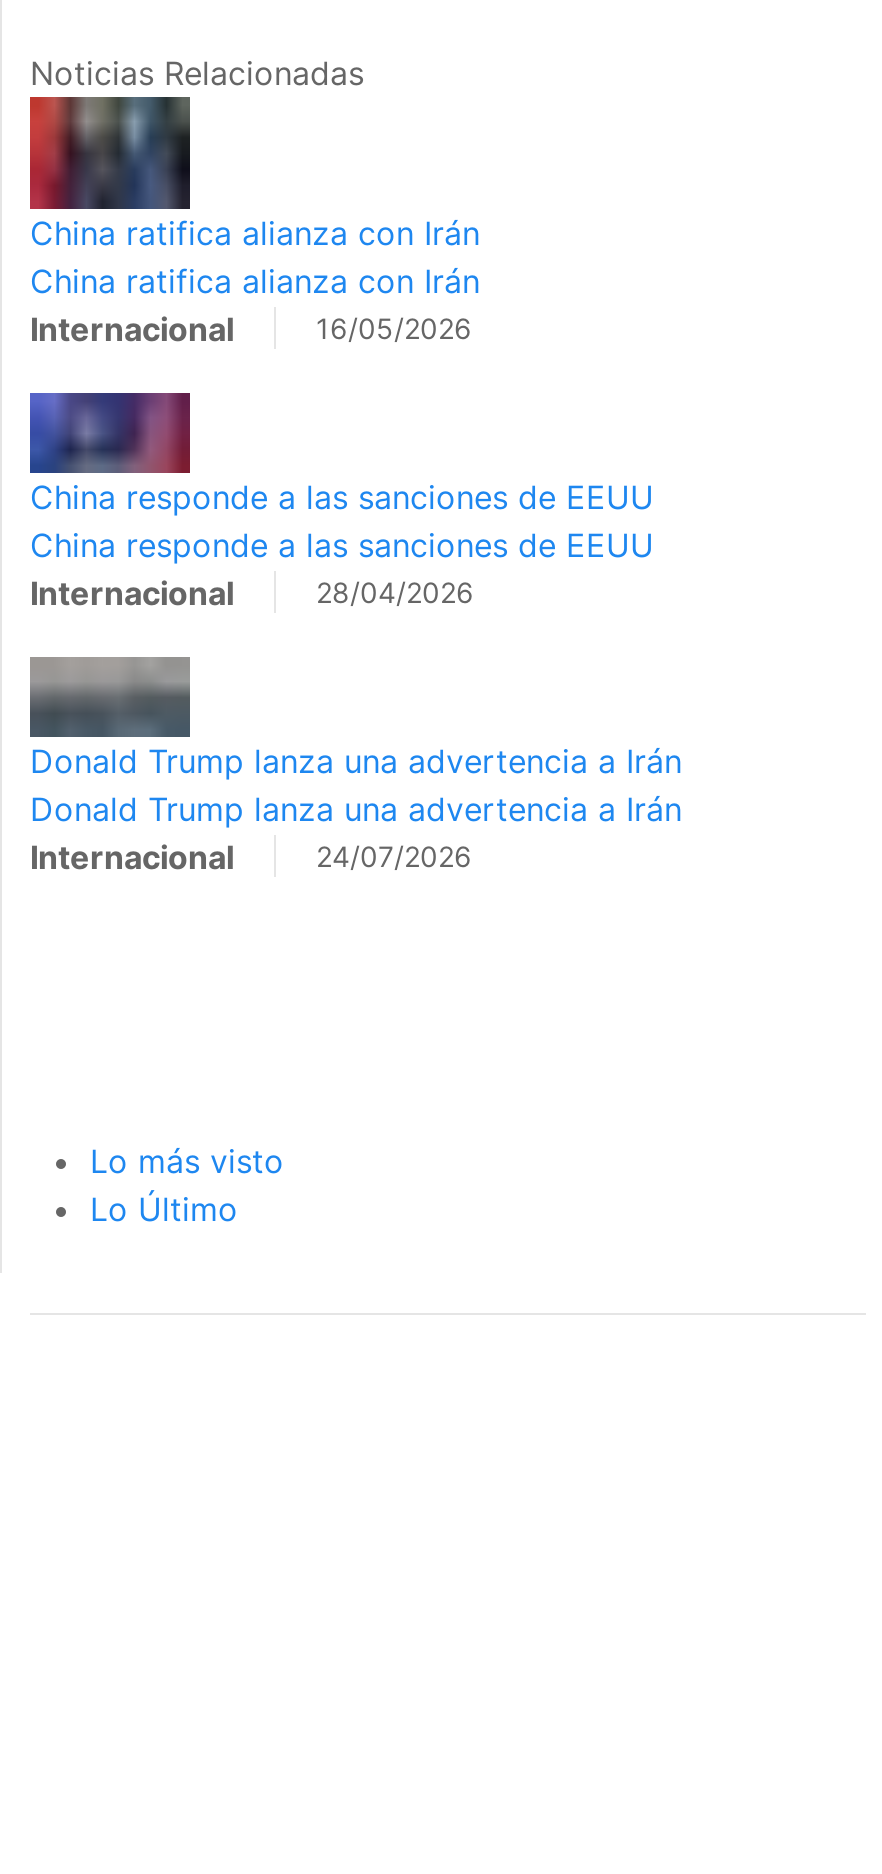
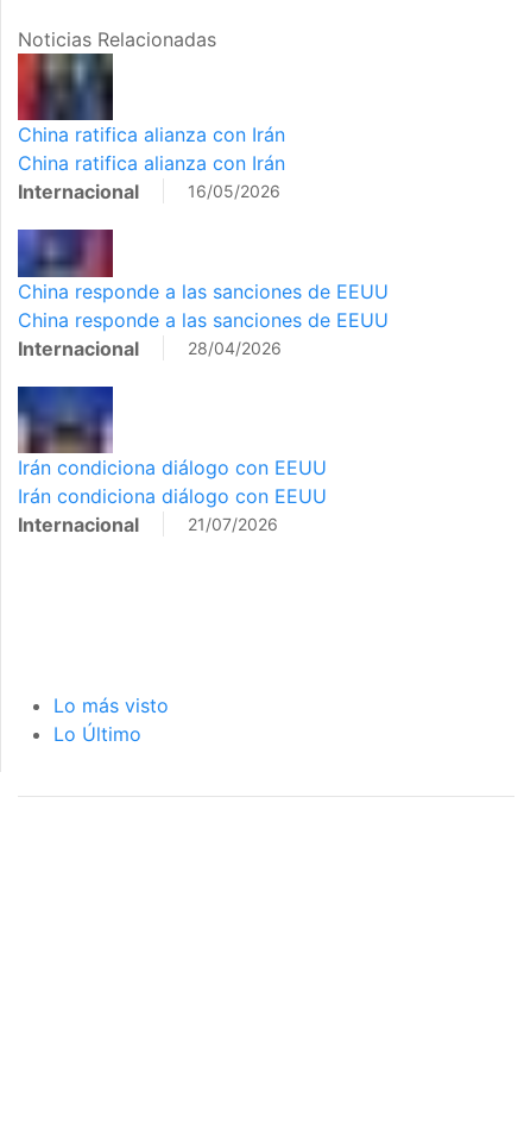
- [image]
- Donald Trump lanza una advertencia a Irán
- Donald Trump lanza una advertencia a Irán
+ [image]
+ Irán condiciona diálogo con EEUU
+ Irán condiciona diálogo con EEUU

- 24/07/2026
+ 21/07/2026
